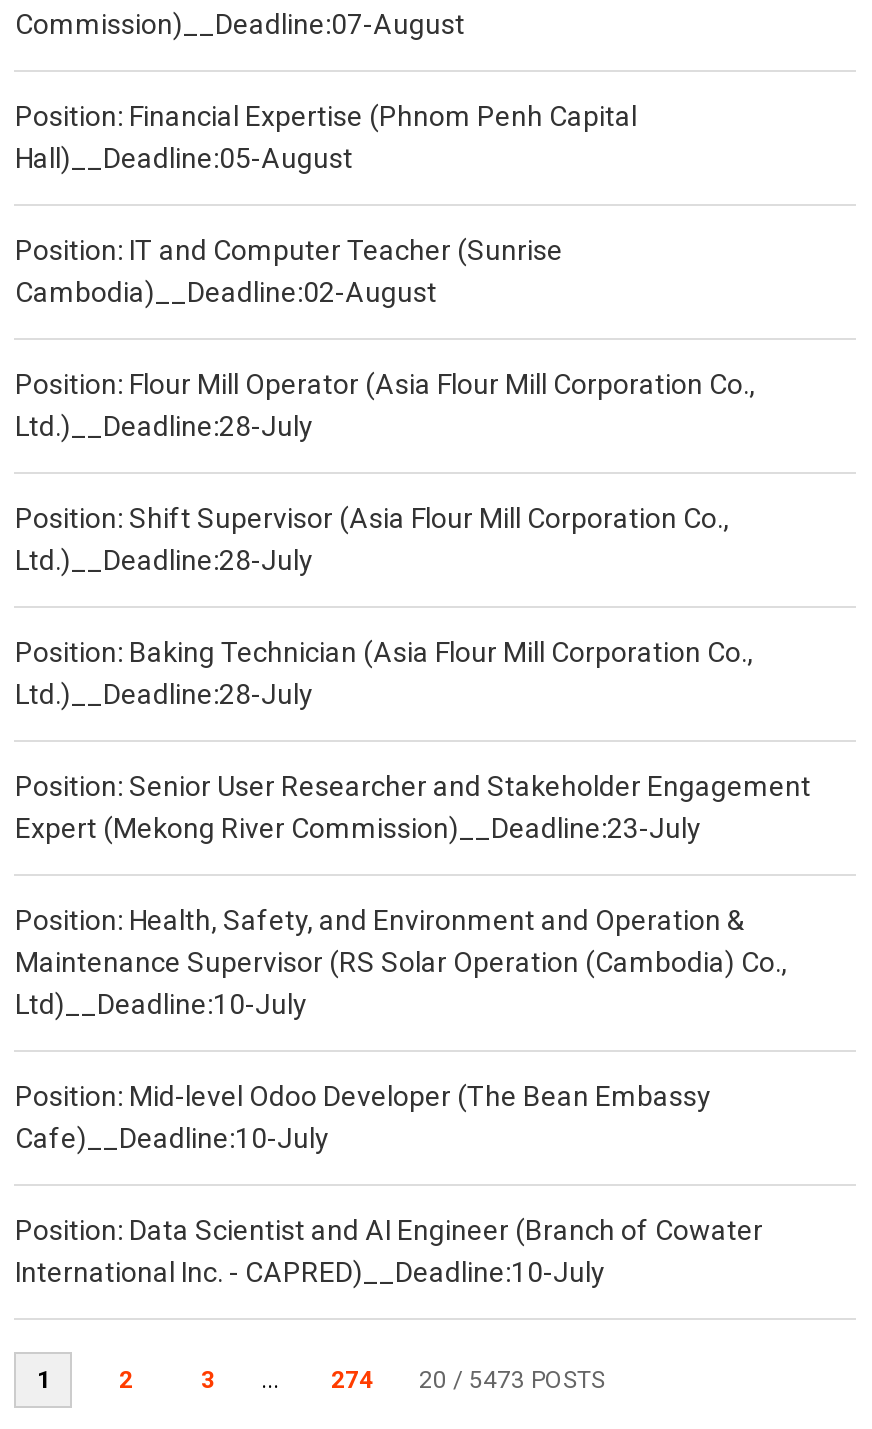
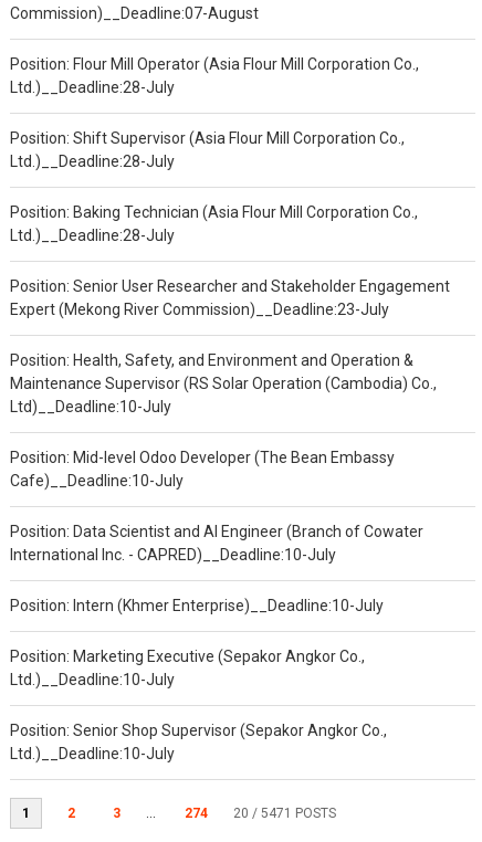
- Position: Financial Expertise (Phnom Penh Capital
- Hall)__Deadline:05-August
- Position: IT and Computer Teacher (Sunrise
- Cambodia)__Deadline:02-August

moved up: Position: Flour Mill Operator (Asia Flour Mill Corporation Co., | Ltd.)__Deadline:28-July | Position: Shift Supervisor (Asia Flour Mill Corporation Co., | ... | Position: Data Scientist and AI Engineer (Branch of Cowater | International Inc. - CAPRED)__Deadline:10-July

+ Position: Intern (Khmer Enterprise)__Deadline:10-July
+ Position: Marketing Executive (Sepakor Angkor Co.,
+ Ltd.)__Deadline:10-July
+ Position: Senior Shop Supervisor (Sepakor Angkor Co.,
+ Ltd.)__Deadline:10-July

- 20 / 5473 POSTS
+ 20 / 5471 POSTS
